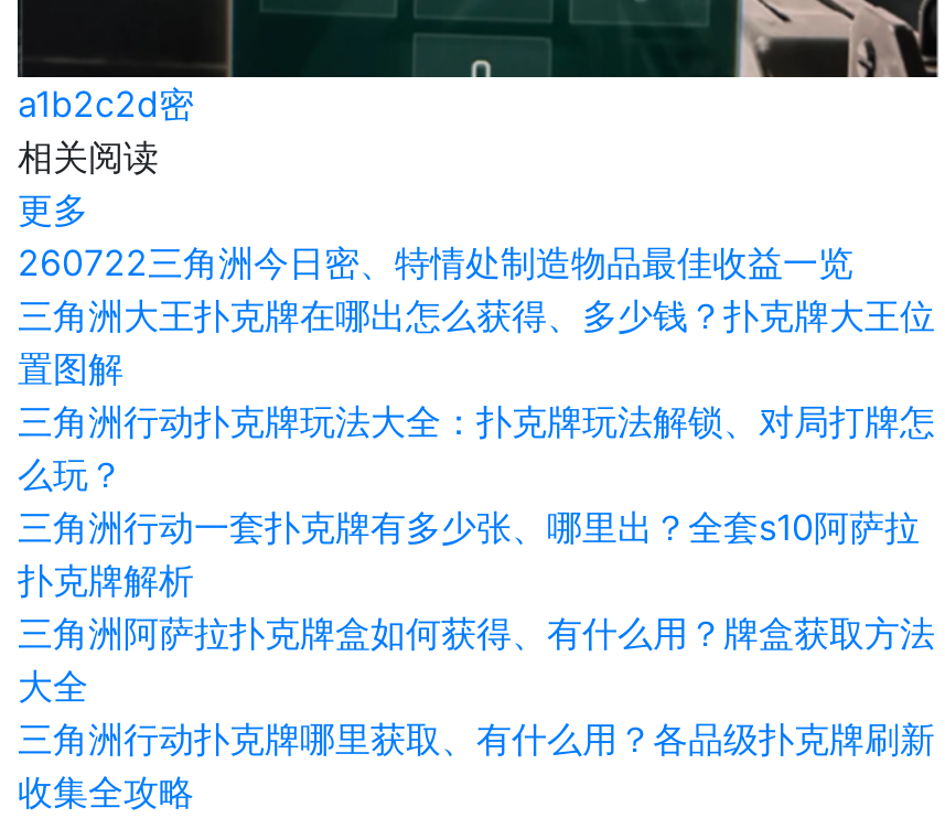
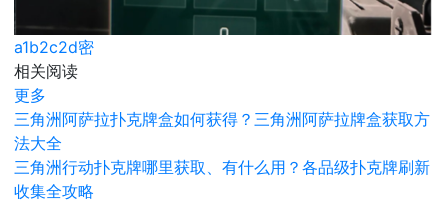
- 260722三角洲今日密、特情处制造物品最佳收益一览
- 三角洲大王扑克牌在哪出怎么获得、多少钱？扑克牌大王位
- 置图解
- 三角洲行动扑克牌玩法大全：扑克牌玩法解锁、对局打牌怎
- 么玩？
- 三角洲行动一套扑克牌有多少张、哪里出？全套s10阿萨拉
- 扑克牌解析
- 三角洲阿萨拉扑克牌盒如何获得、有什么用？牌盒获取方法
- 大全
+ 三角洲阿萨拉扑克牌盒如何获得？三角洲阿萨拉牌盒获取方
+ 法大全
